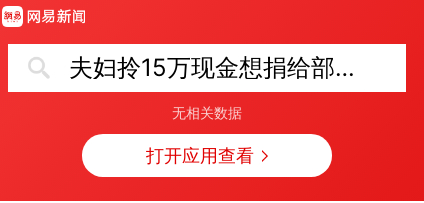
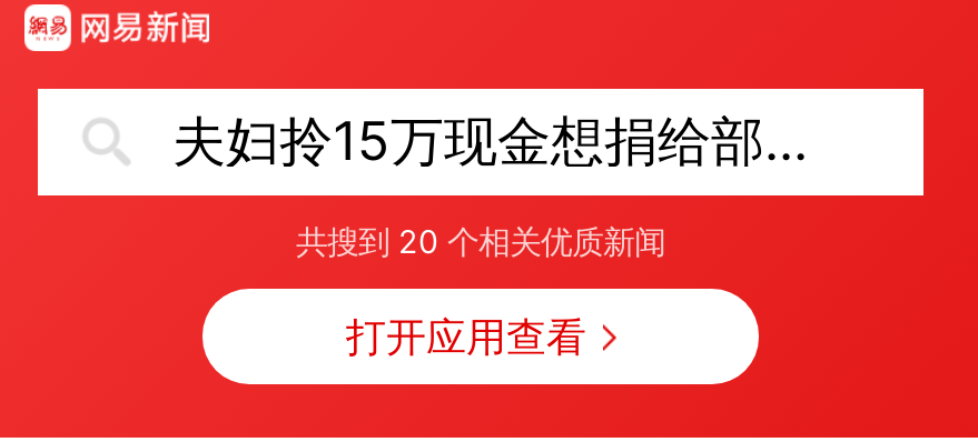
- 无相关数据
+ 共搜到20个相关优质新闻
